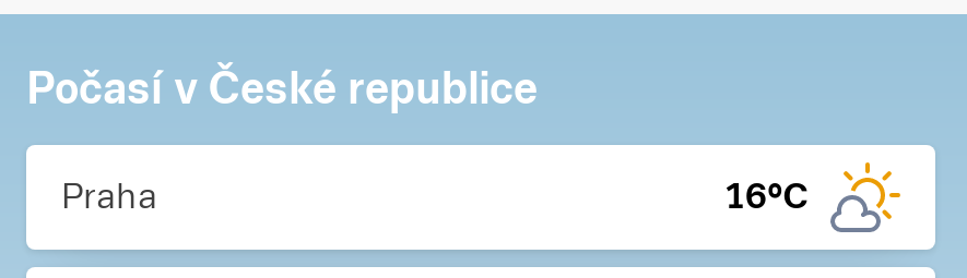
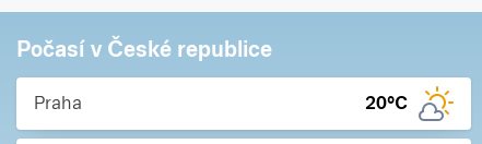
- 16°C
+ 20°C
